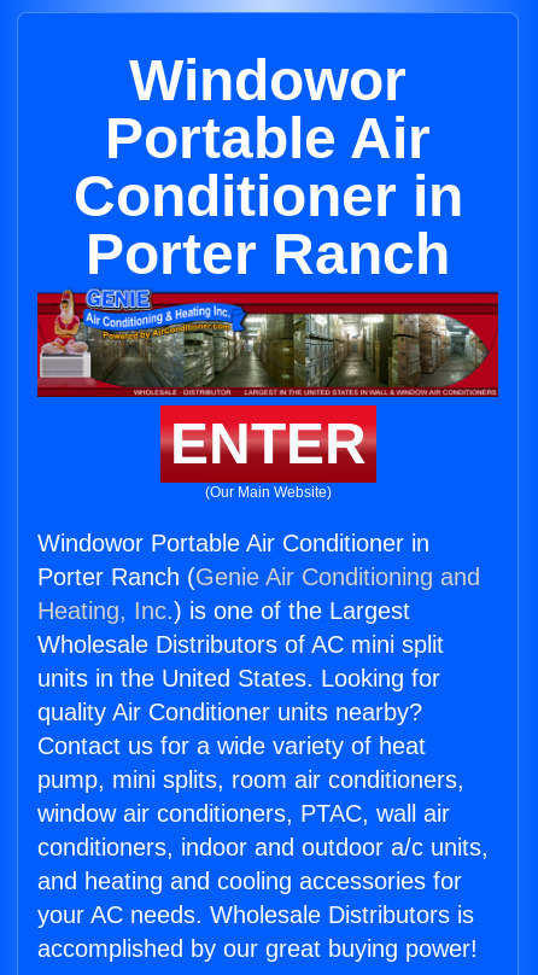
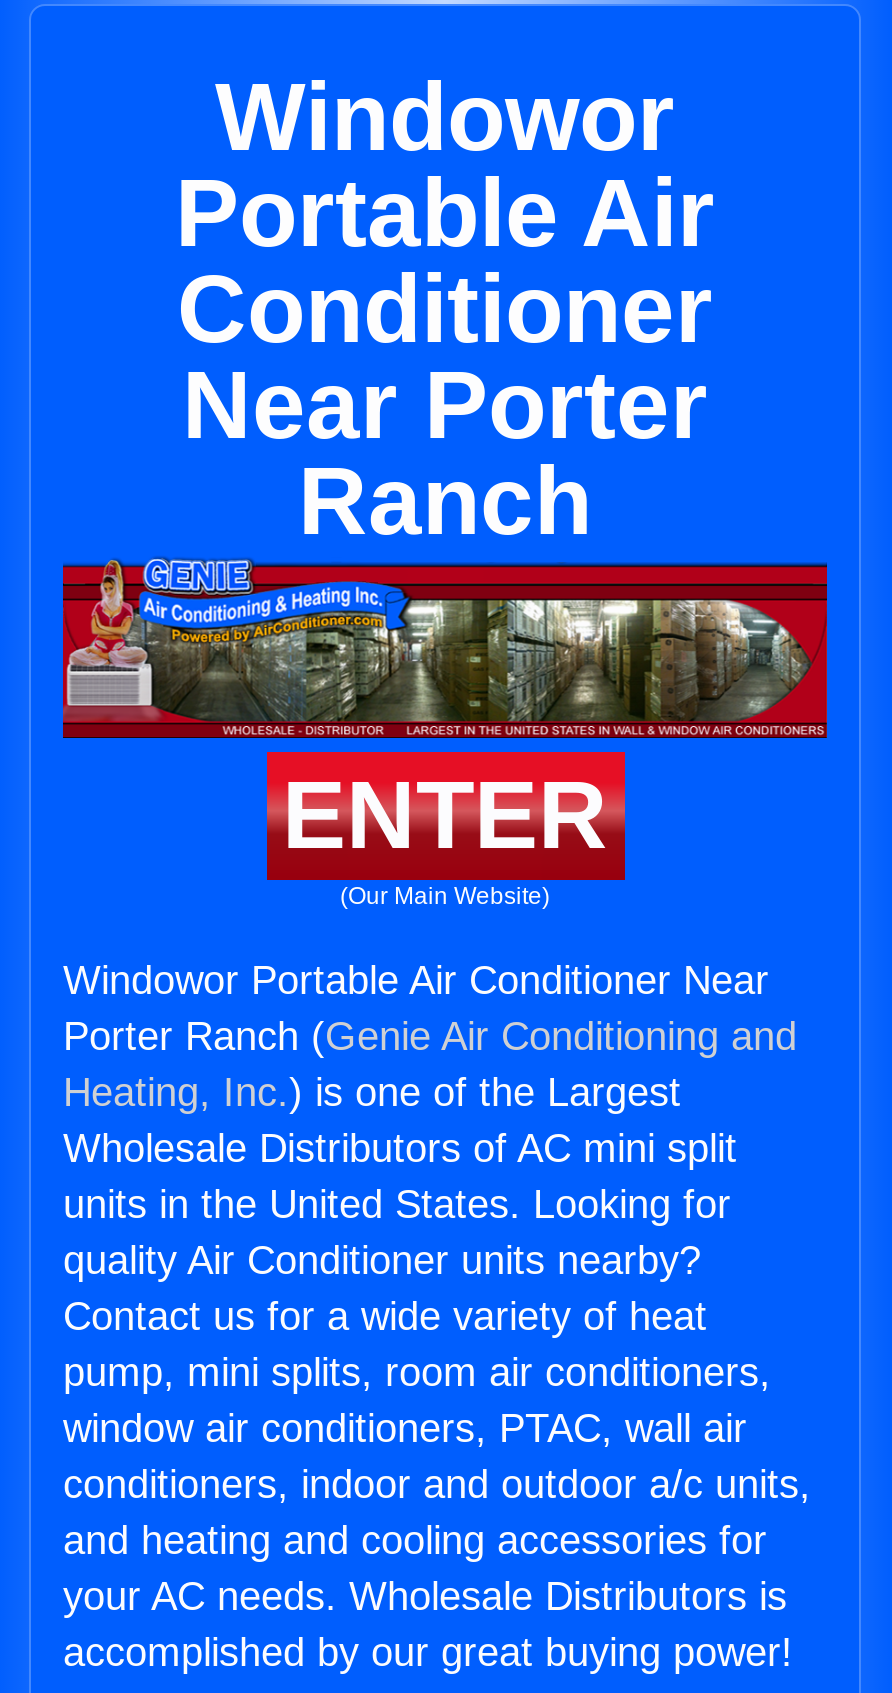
- Conditioner in
- Porter Ranch
+ Conditioner
+ Near Porter
+ Ranch

- Windowor Portable Air Conditioner in
+ Windowor Portable Air Conditioner Near
